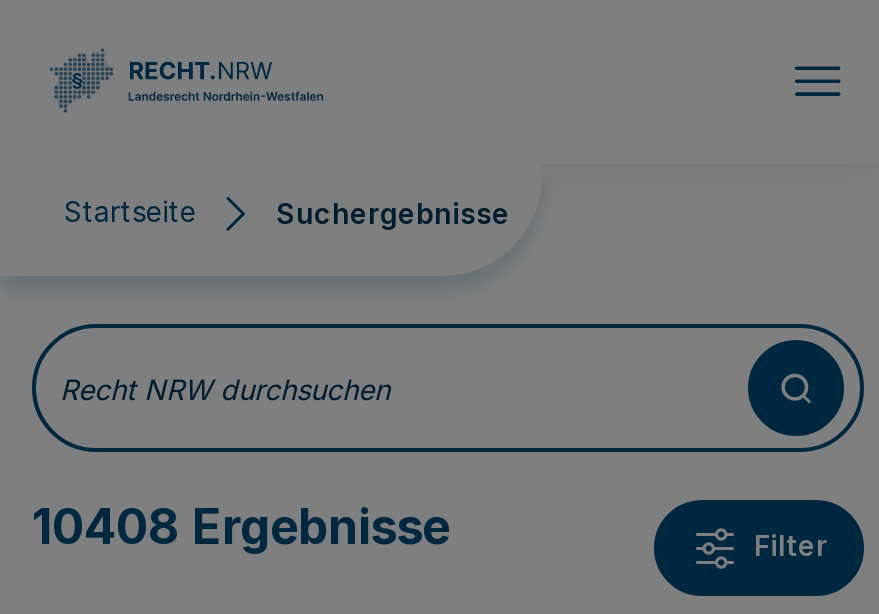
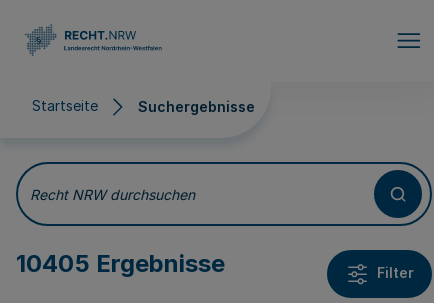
- 10408 Ergebnisse
+ 10405 Ergebnisse
